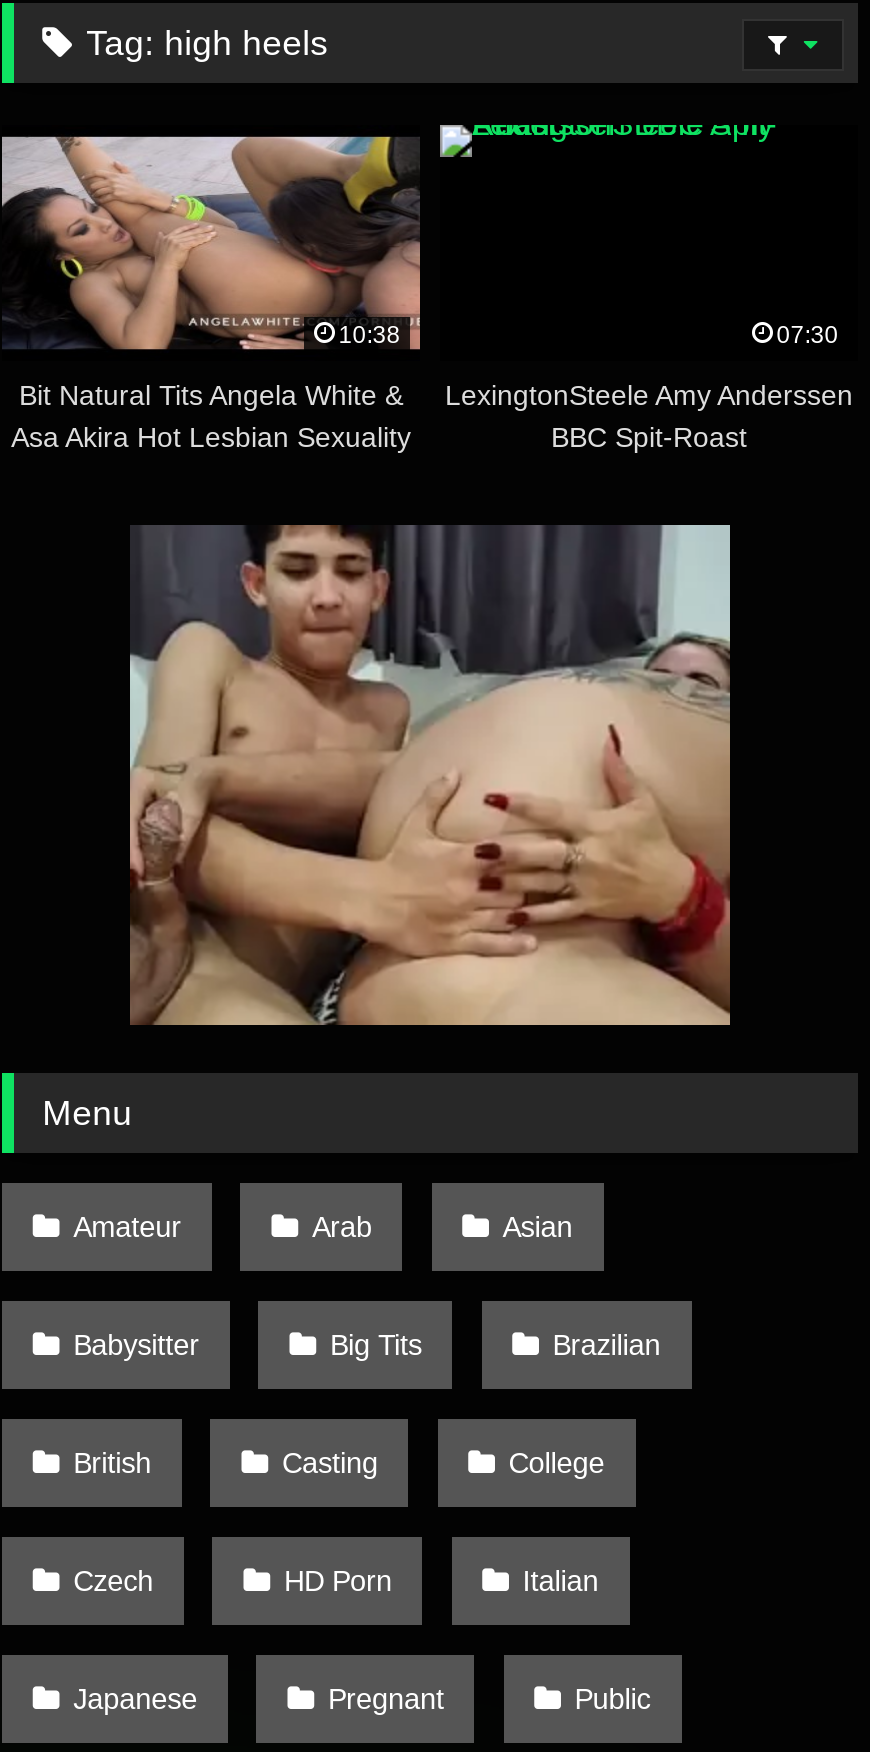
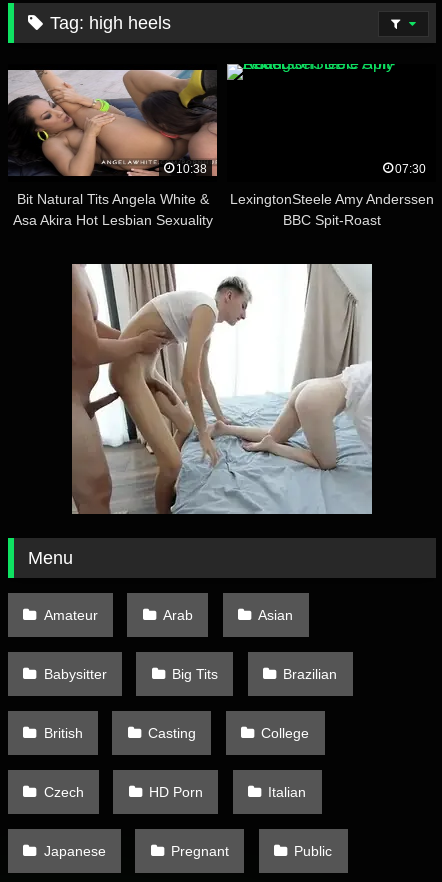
- [image]
+ [image]
